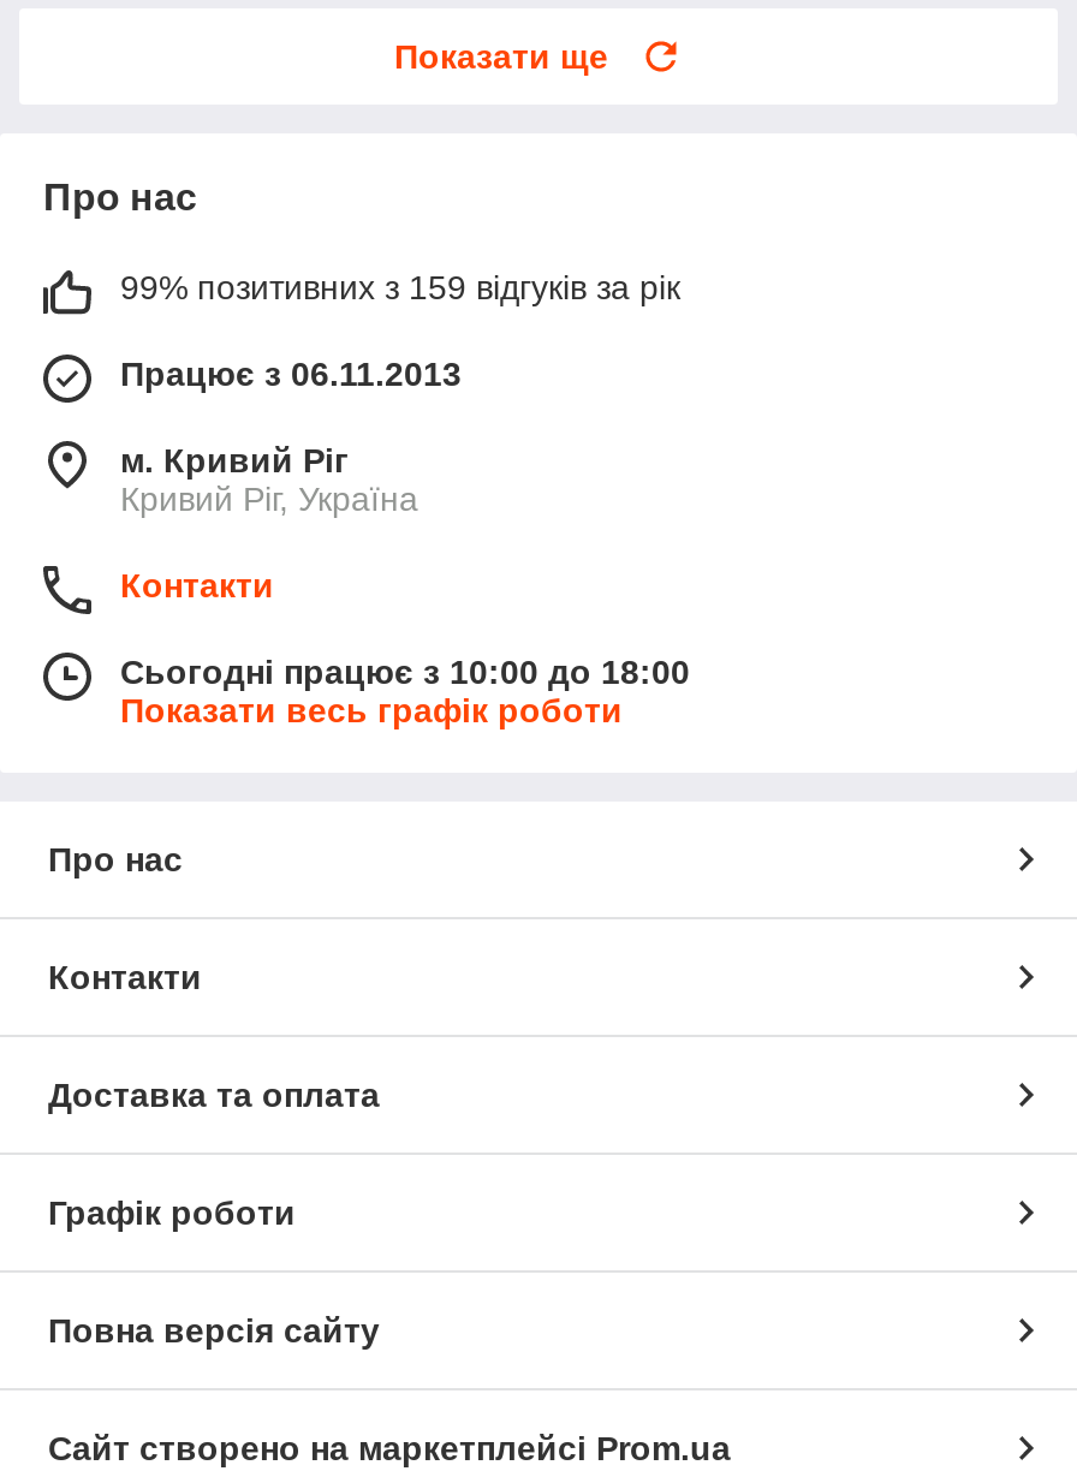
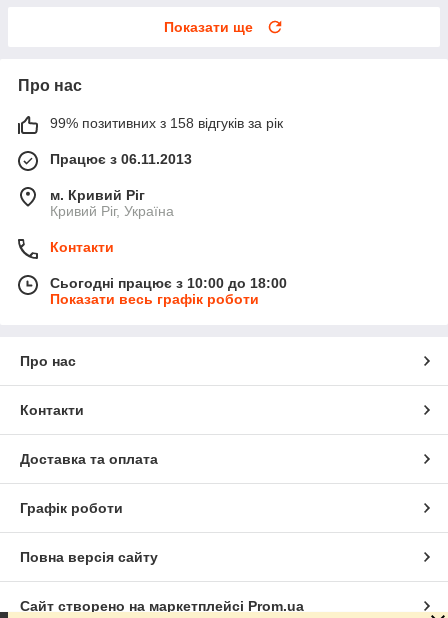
- 99% позитивних з 159 відгуків за рік
+ 99% позитивних з 158 відгуків за рік
